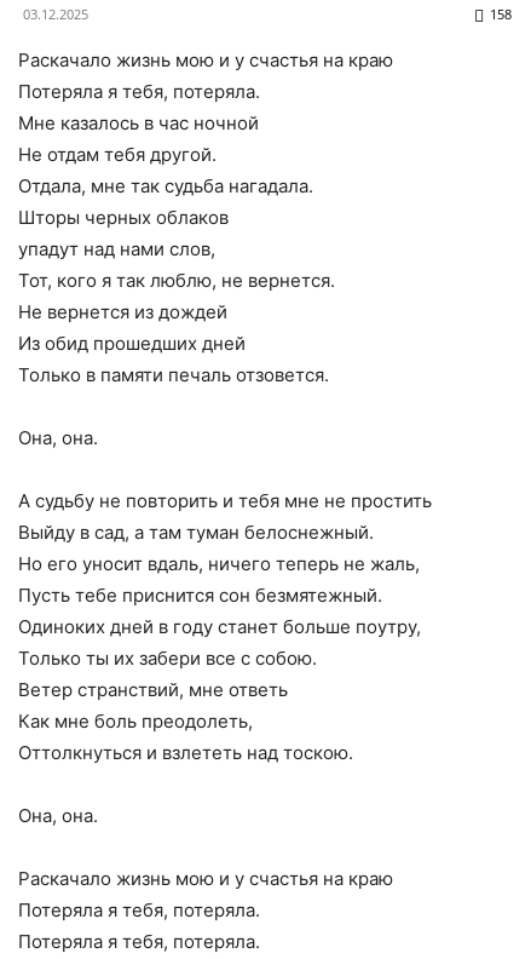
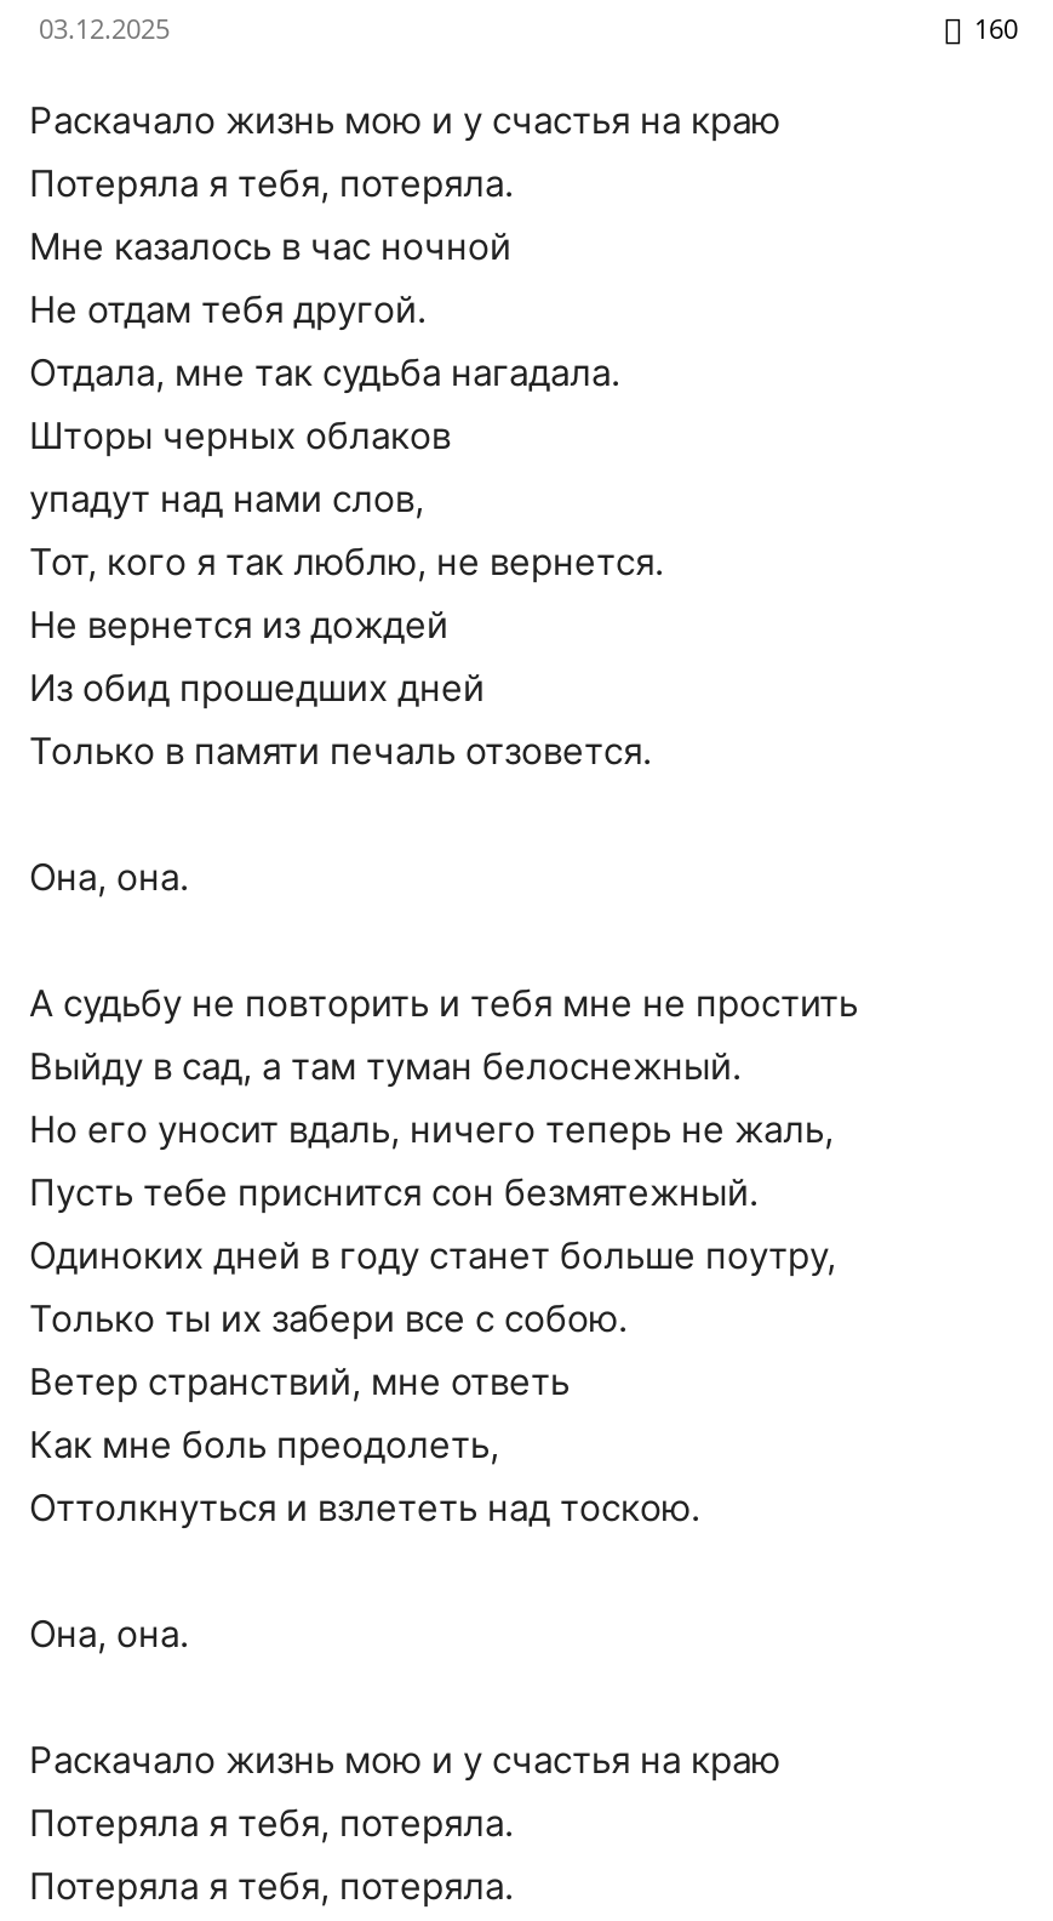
- 158
+ 160
